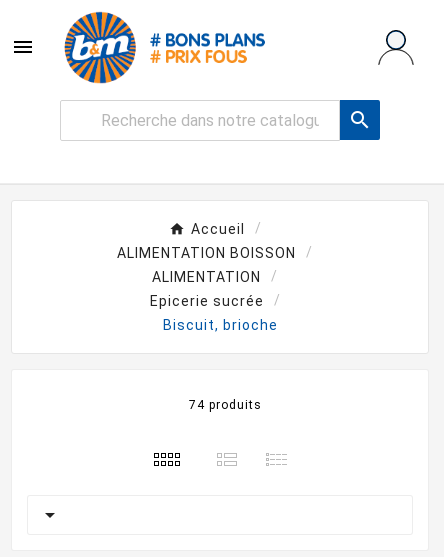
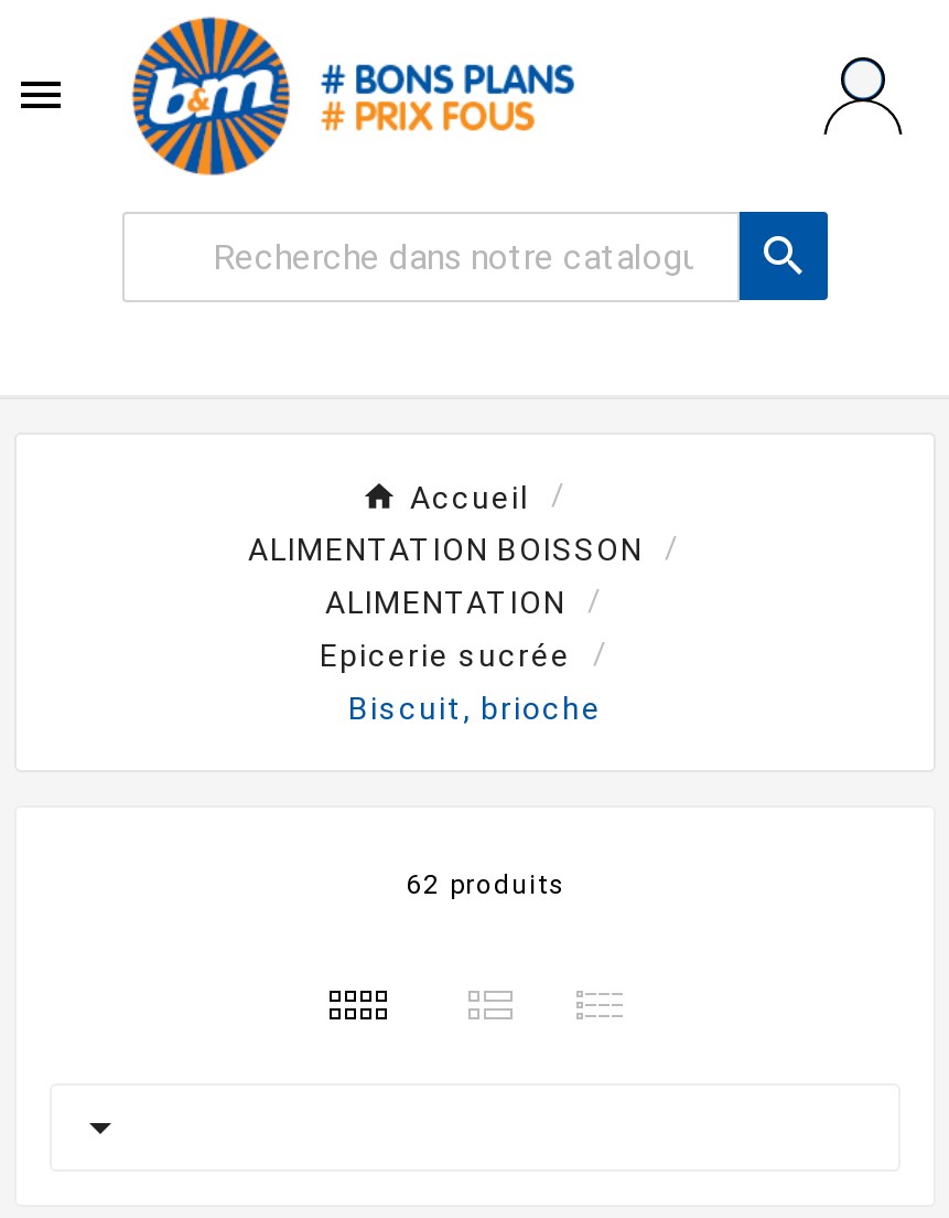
- 74 produits
+ 62 produits
